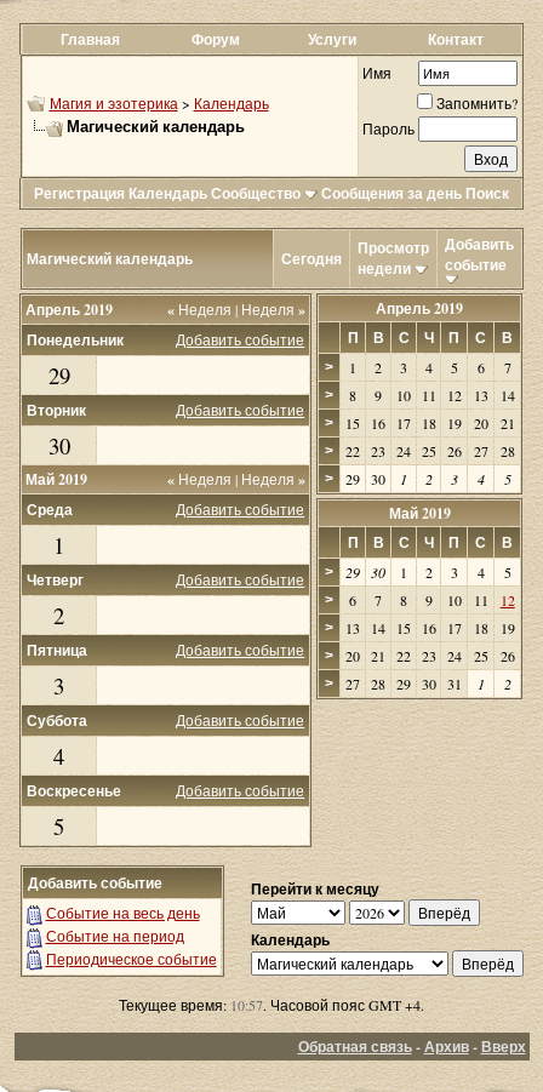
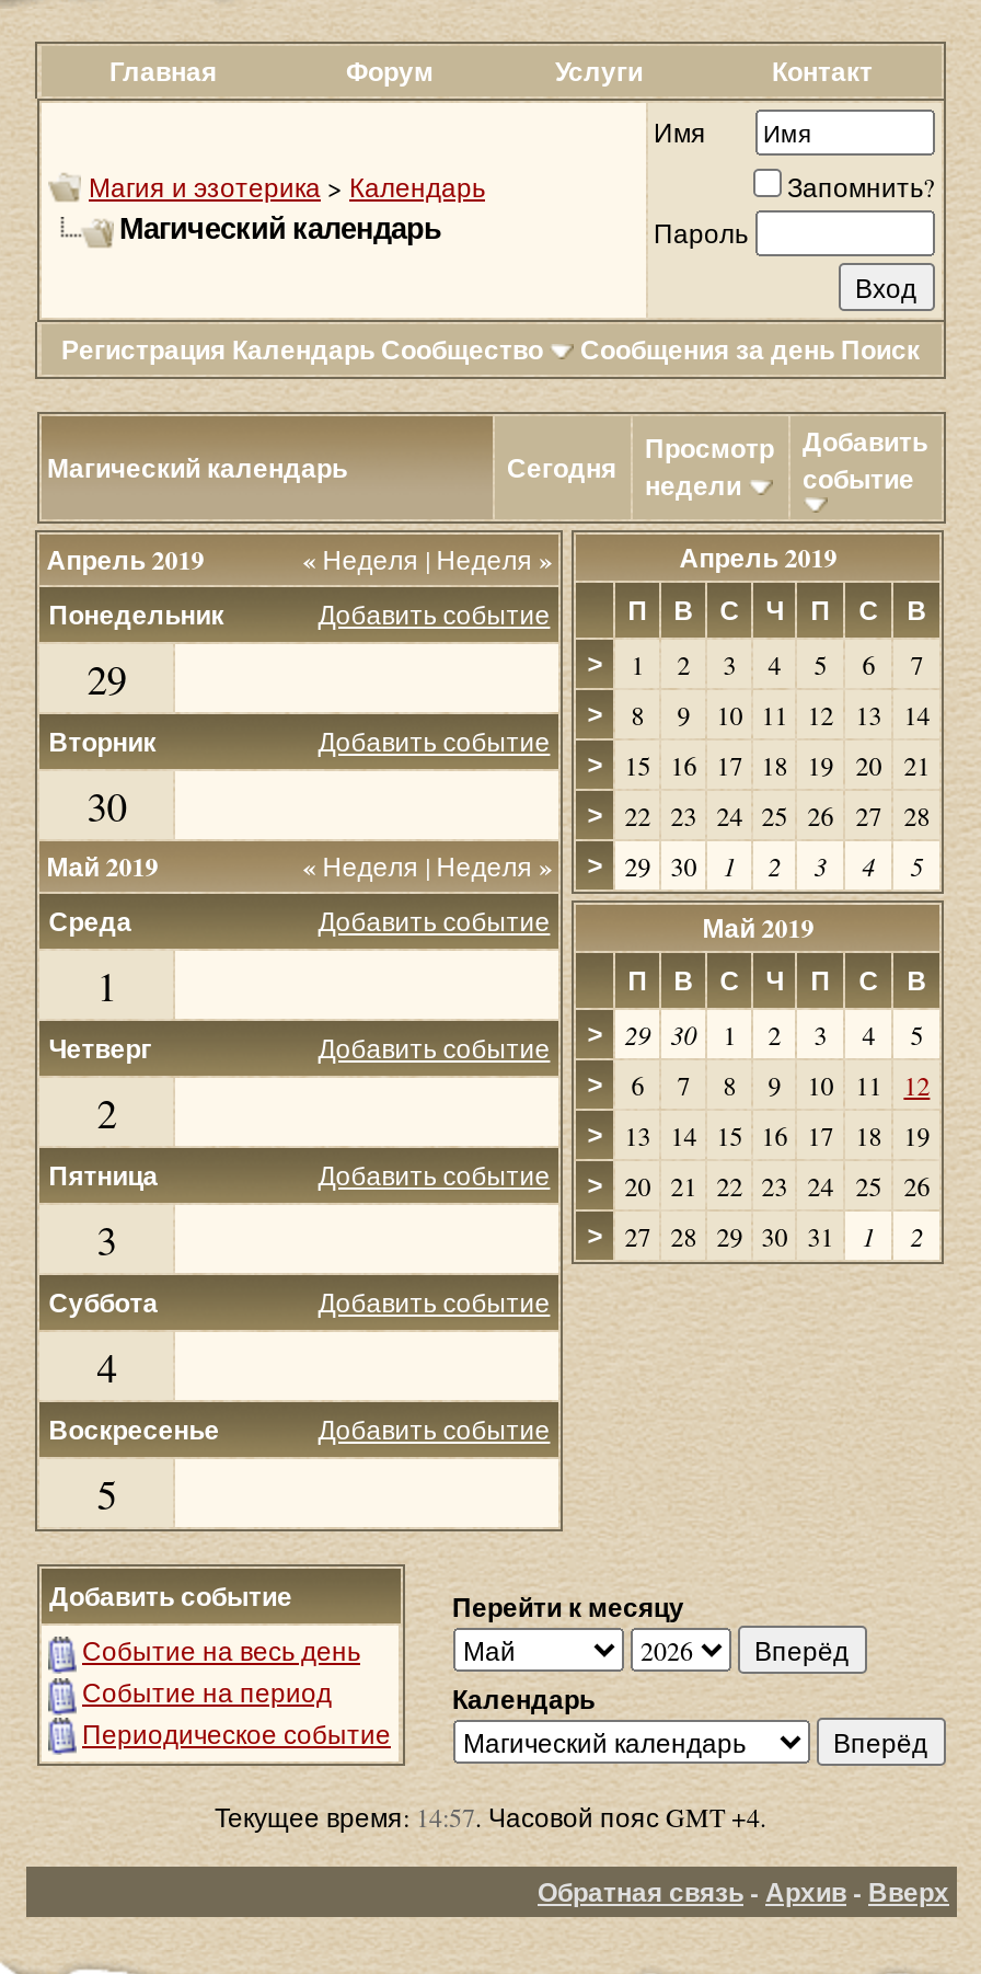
- Текущее время: 10:57. Часовой пояс GMT +4.
+ Текущее время: 14:57. Часовой пояс GMT +4.
